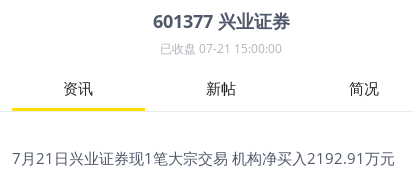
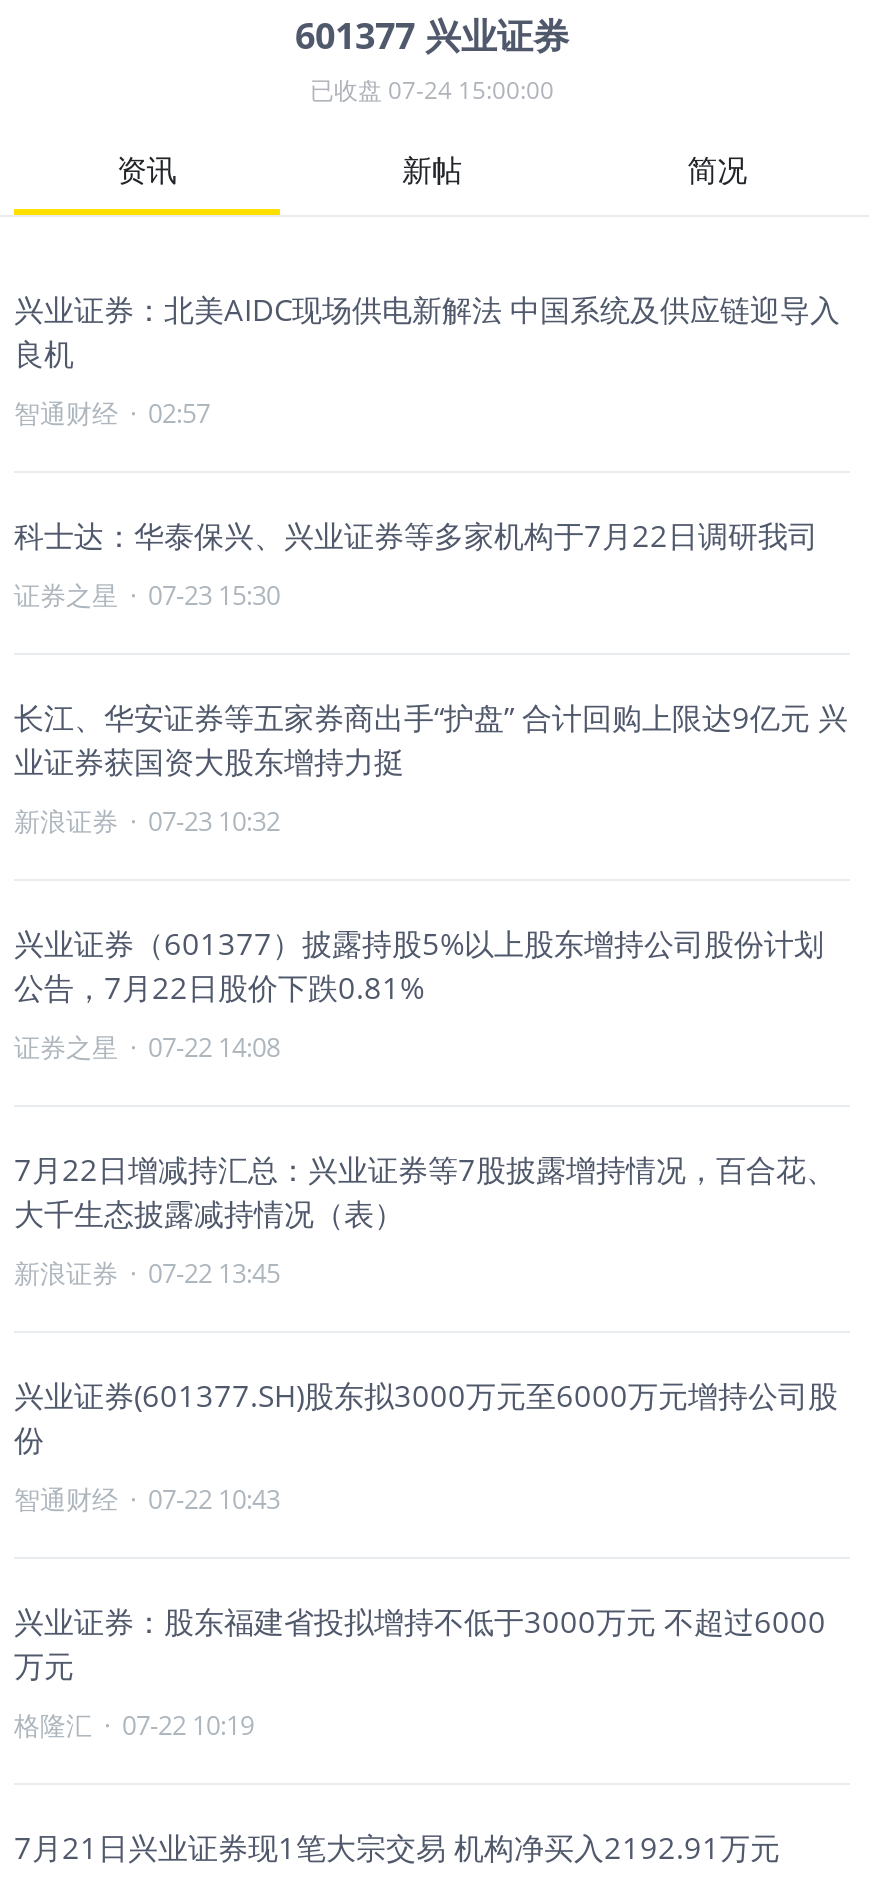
- 已收盘 07-21 15:00:00
+ 已收盘 07-24 15:00:00

+ 兴业证券：北美AIDC现场供电新解法 中国系统及供应链迎导入
+ 良机
+ 智通财经· 02:57
+ 科士达：华泰保兴、兴业证券等多家机构于7月22日调研我司
+ 证券之星· 07-23 15:30
+ 长江、华安证券等五家券商出手“护盘” 合计回购上限达9亿元 兴
+ 业证券获国资大股东增持力挺
+ 新浪证券· 07-23 10:32
+ 兴业证券（601377）披露持股5%以上股东增持公司股份计划
+ 公告，7月22日股价下跌0.81%
+ 证券之星· 07-22 14:08
+ 7月22日增减持汇总：兴业证券等7股披露增持情况，百合花、
+ 大千生态披露减持情况（表）
+ 新浪证券· 07-22 13:45
+ 兴业证券(601377.SH)股东拟3000万元至6000万元增持公司股
+ 份
+ 智通财经· 07-22 10:43
+ 兴业证券：股东福建省投拟增持不低于3000万元 不超过6000
+ 万元
+ 格隆汇· 07-22 10:19
